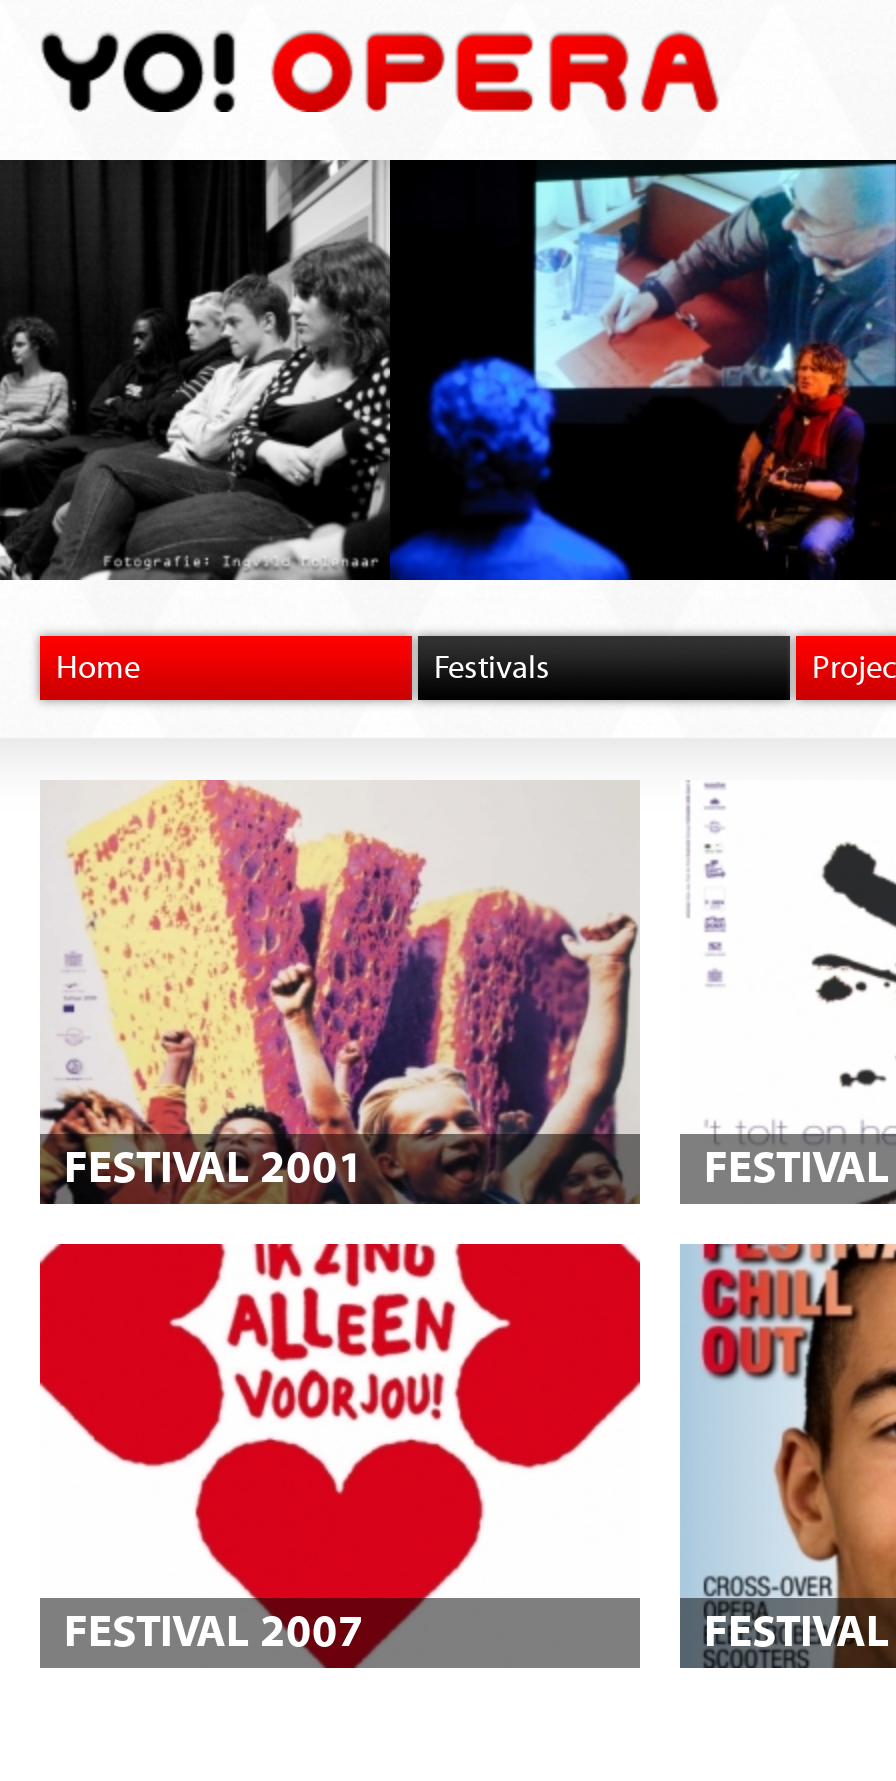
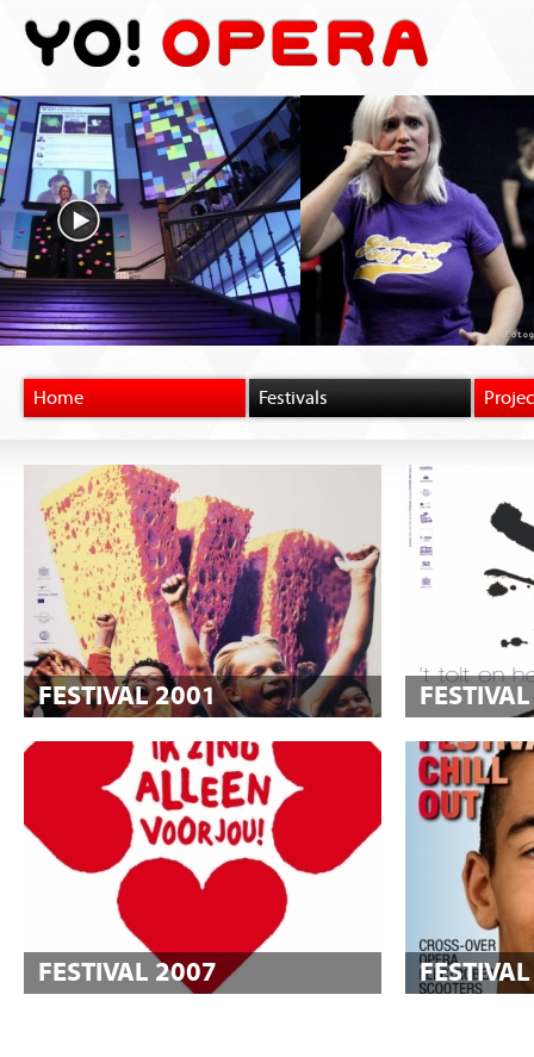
- [image]
+ [image]
